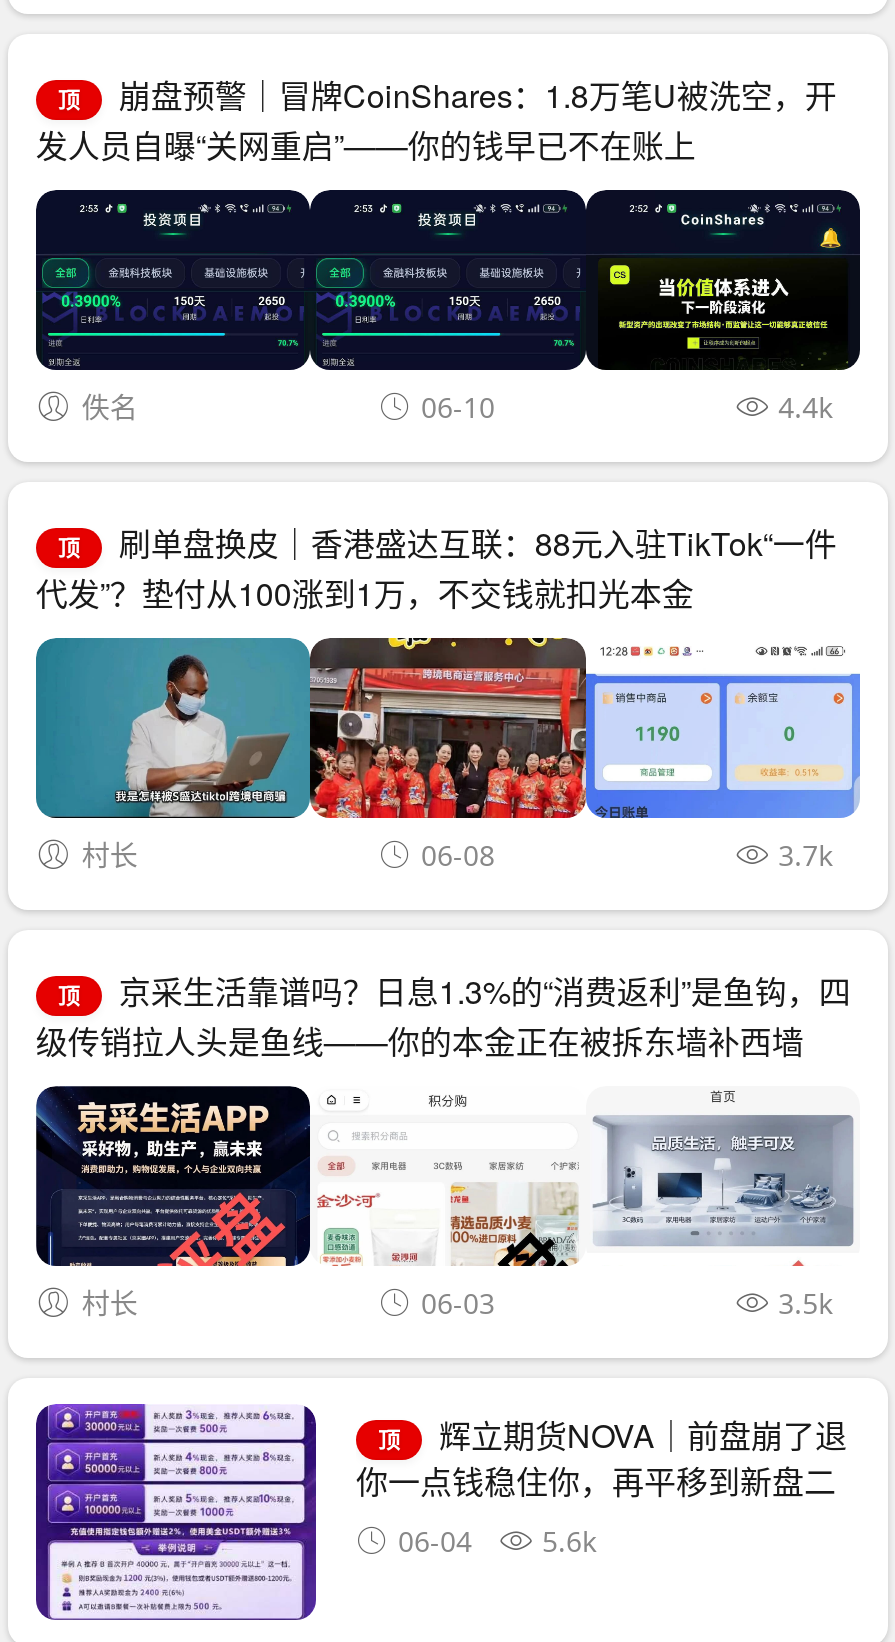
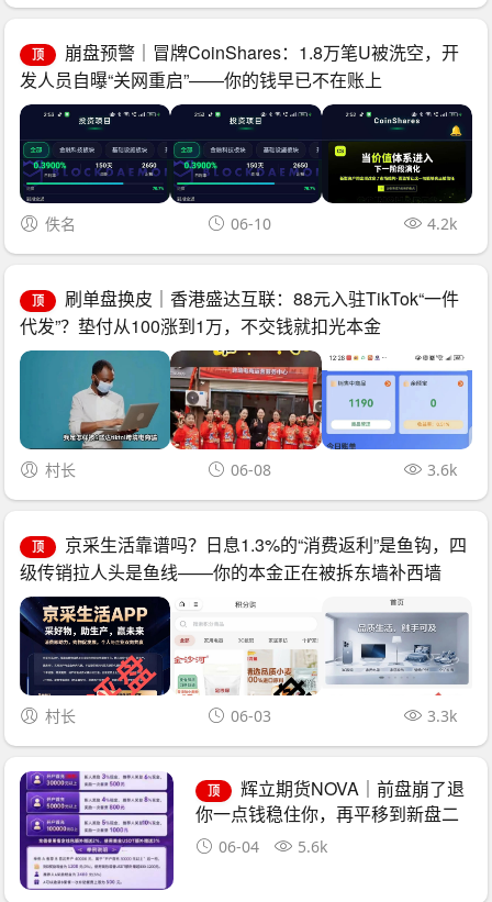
- 4.4k
+ 4.2k

- 3.7k
+ 3.6k

- 3.5k
+ 3.3k
